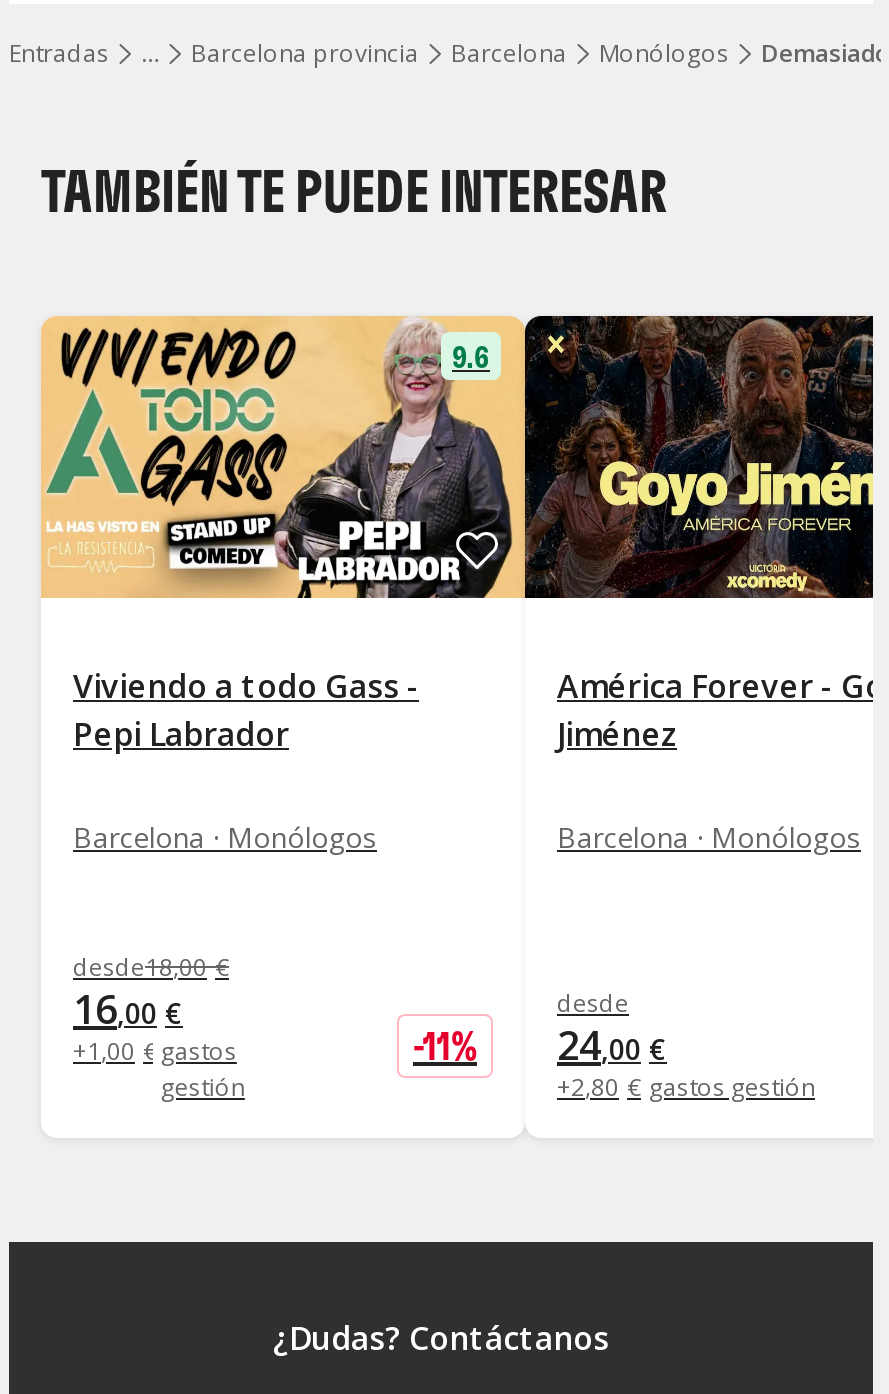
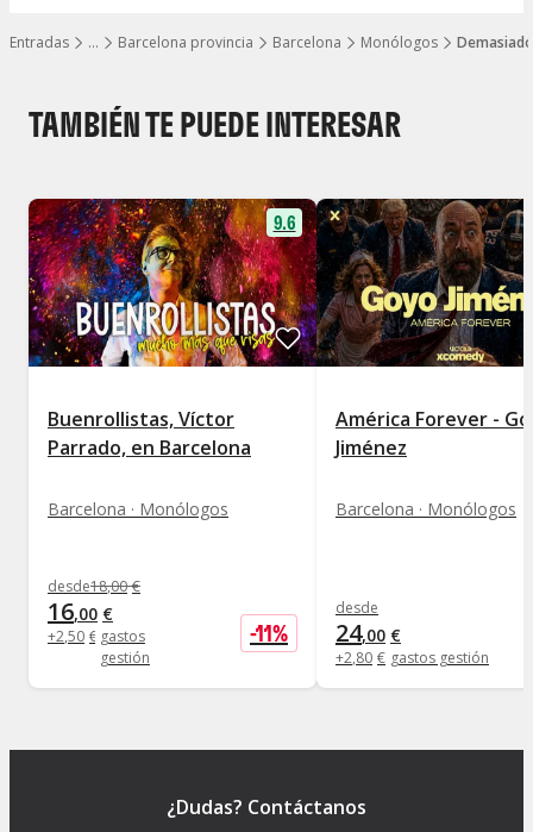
- [image]
- Viviendo a todo Gass -
- Pepi Labrador
+ [image]
+ Buenrollistas, Víctor
+ Parrado, en Barcelona

- +1, 00 € gastos
+ +2, 50 € gastos
